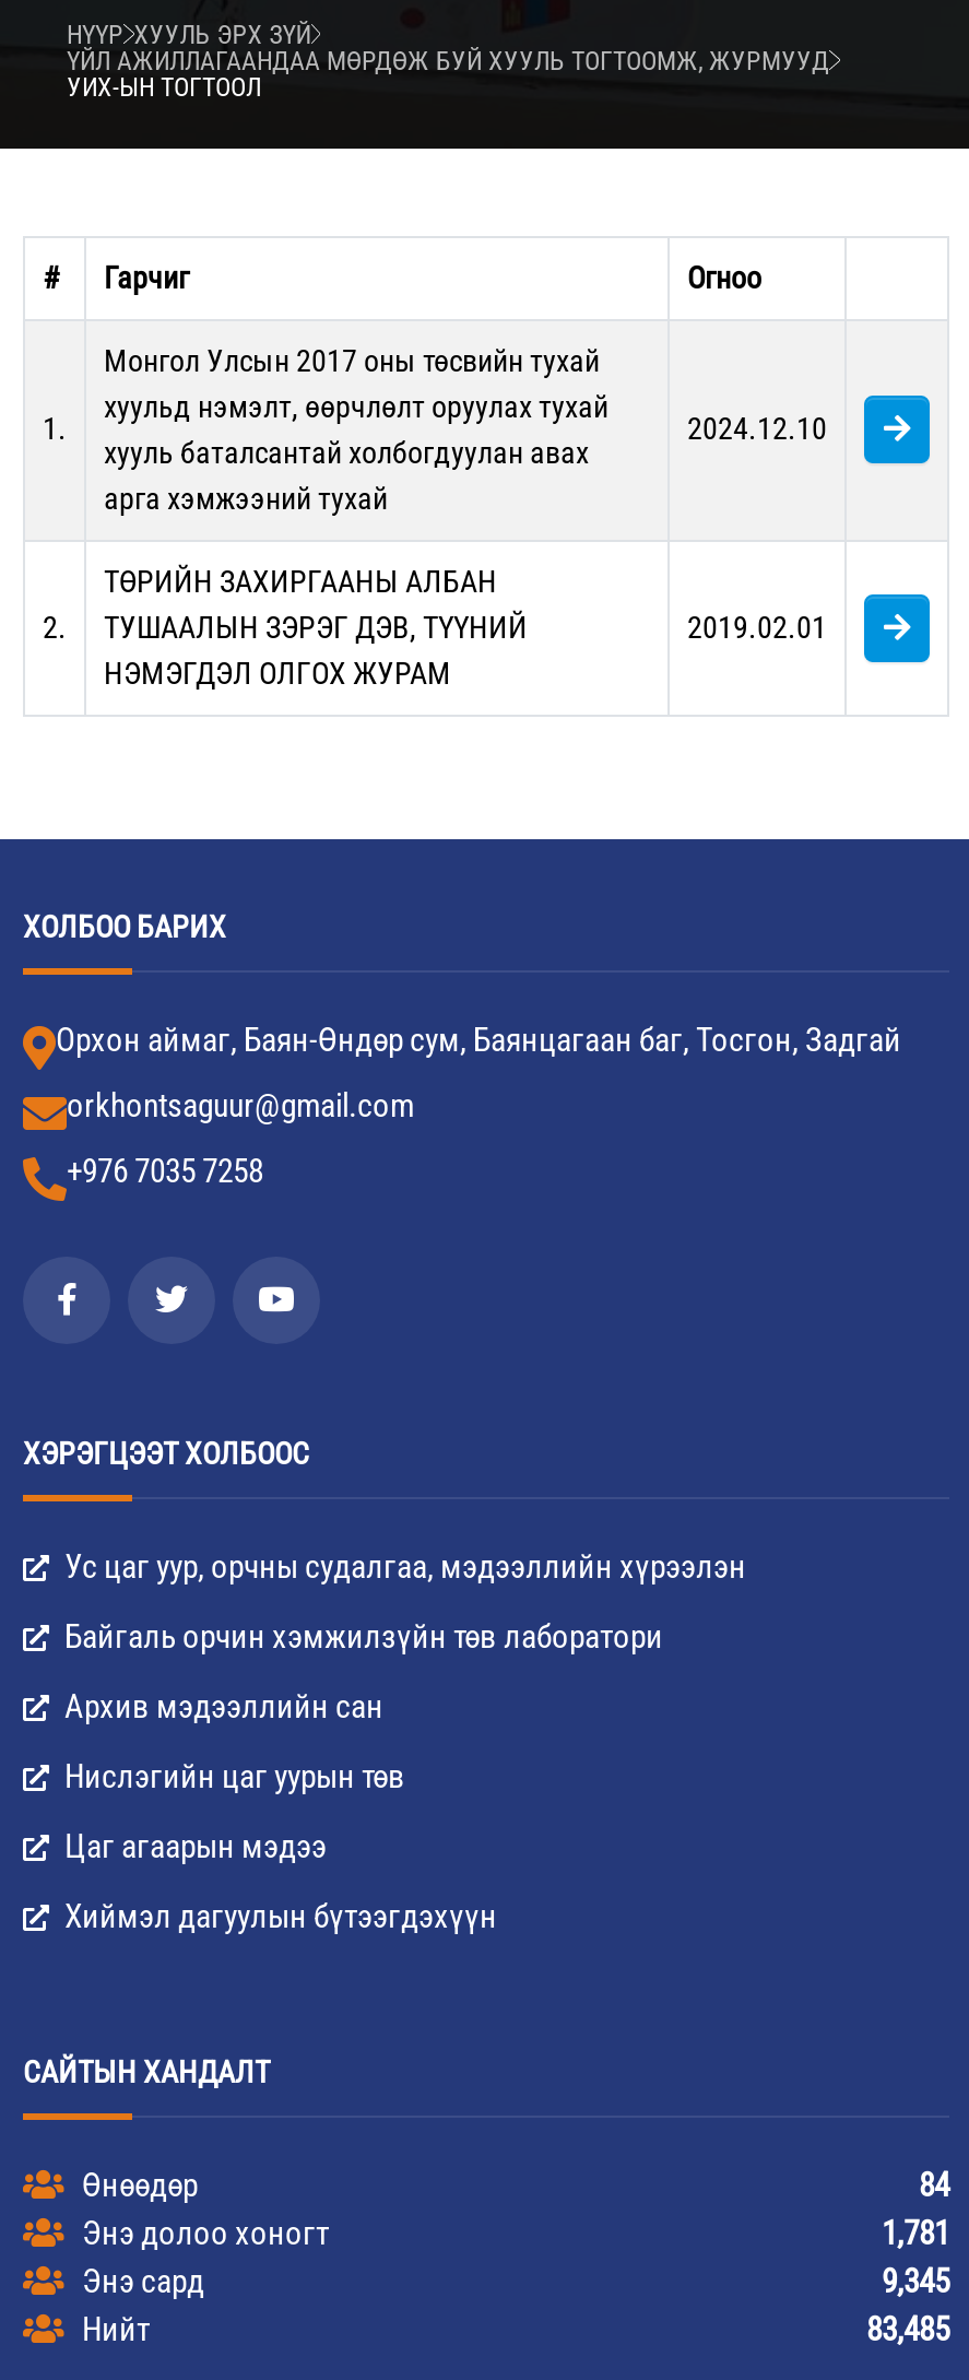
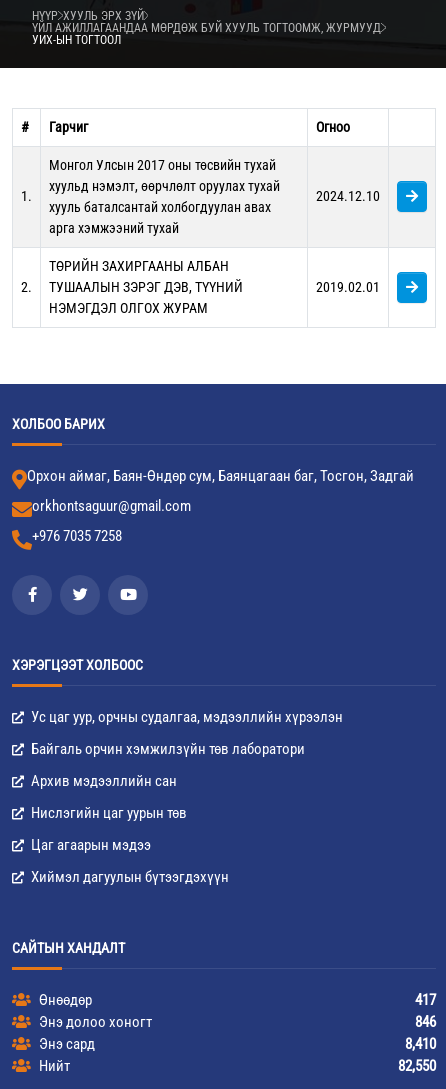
- 84
+ 417

- 1,781
+ 846

- 9,345
+ 8,410

- 83,485
+ 82,550
